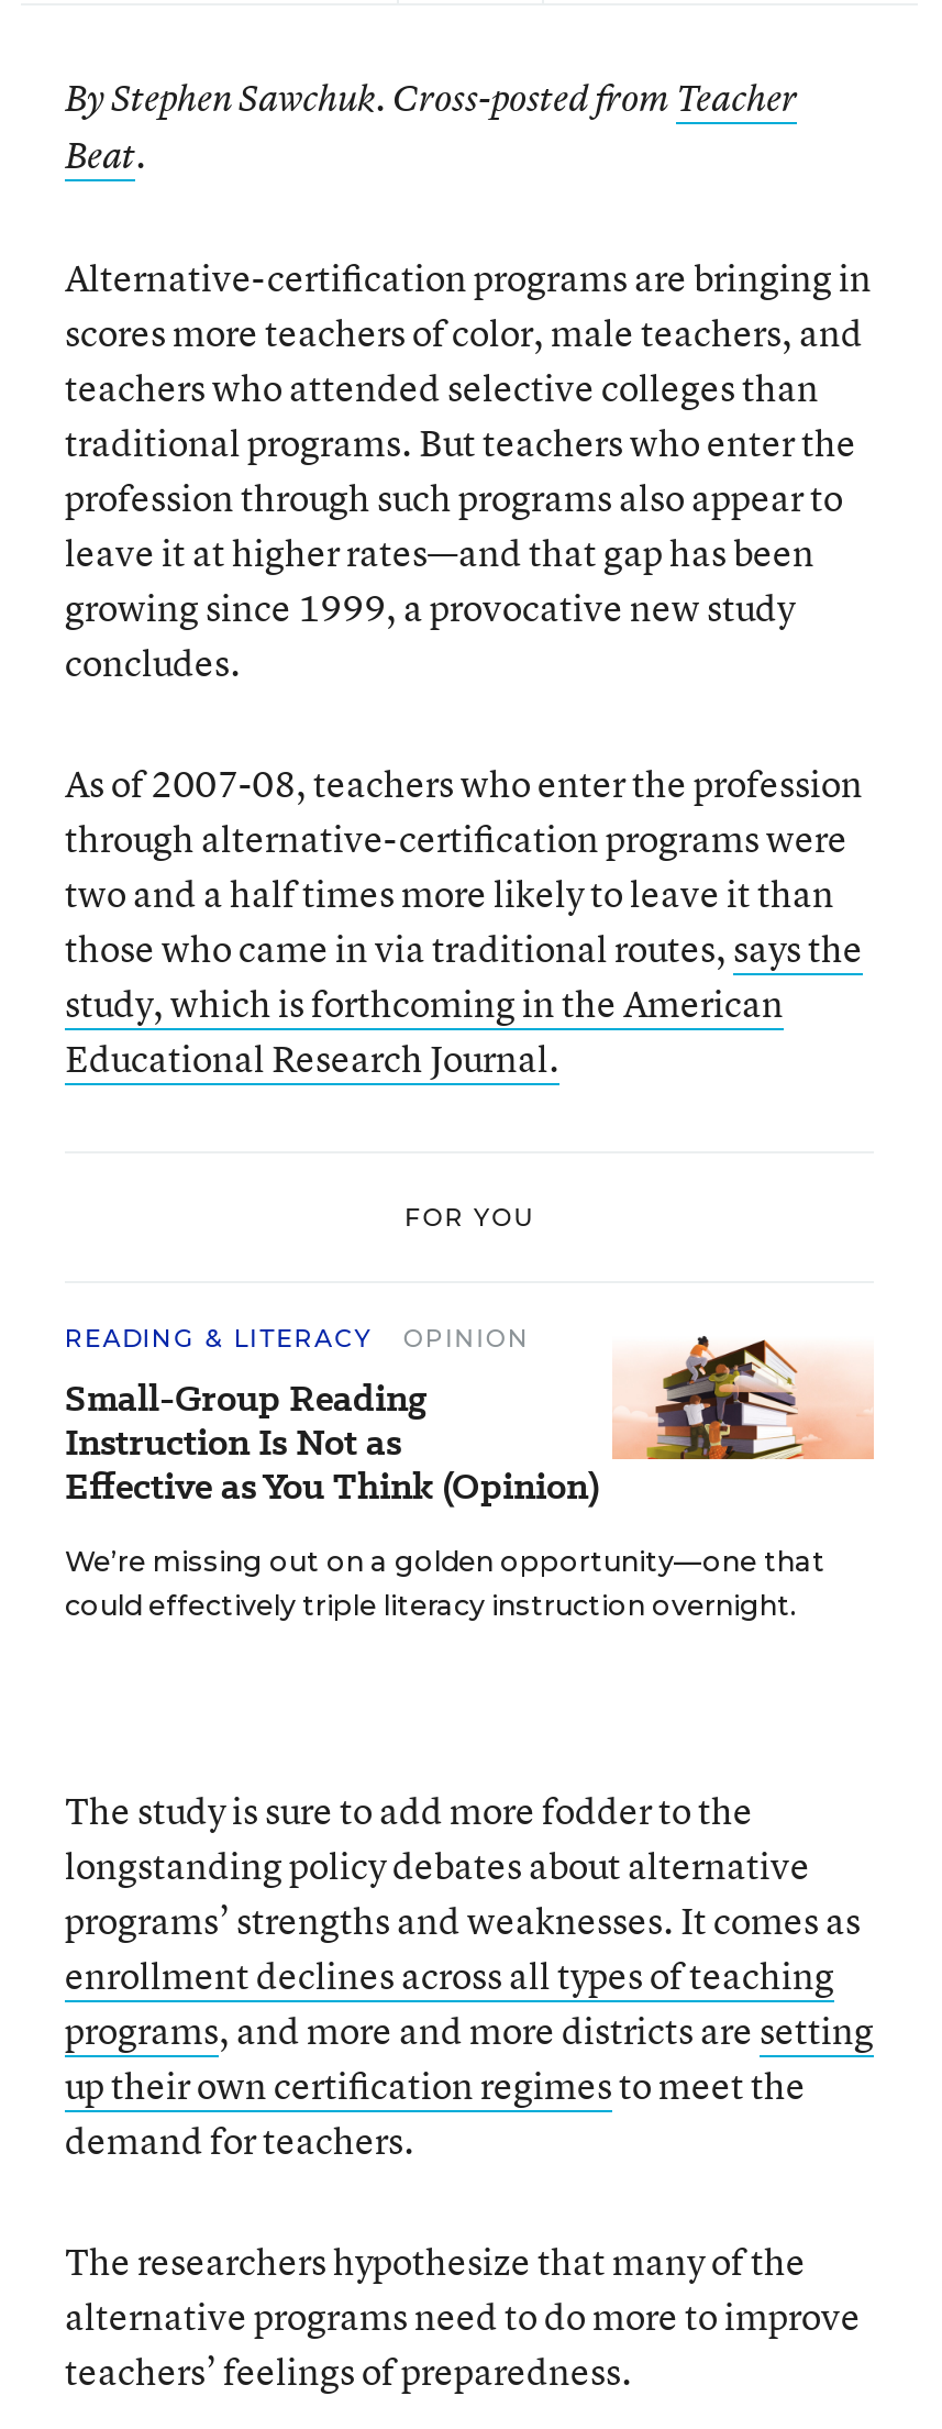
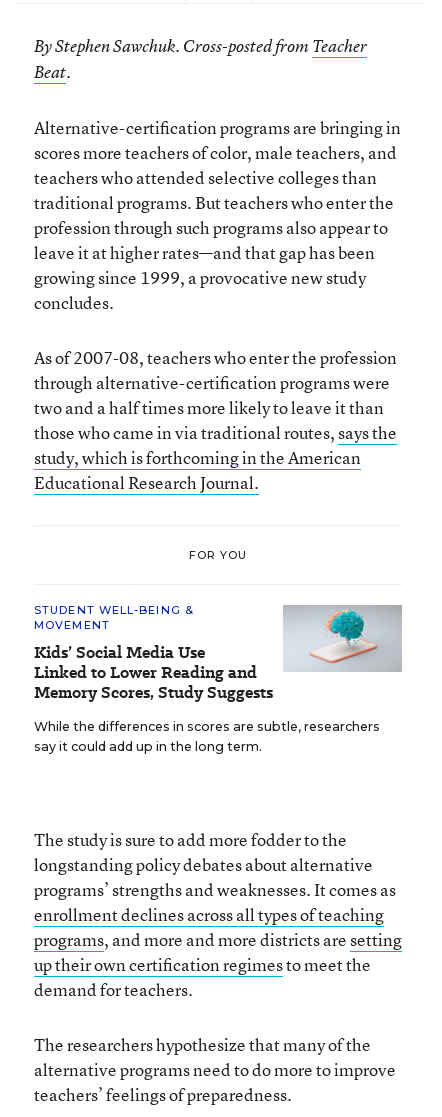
- [image]
- READING & LITERACY
- OPINION
- Small-Group Reading
- Instruction Is Not as
- Effective as You Think (Opinion)
+ [image]
+ STUDENT WELL-BEING &
+ MOVEMENT
+ Kids’ Social Media Use
+ Linked to Lower Reading and
+ Memory Scores, Study Suggests

- We’re missing out on a golden opportunity—one that
- could effectively triple literacy instruction overnight.
+ While the differences in scores are subtle, researchers
+ say it could add up in the long term.
